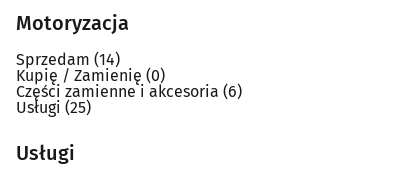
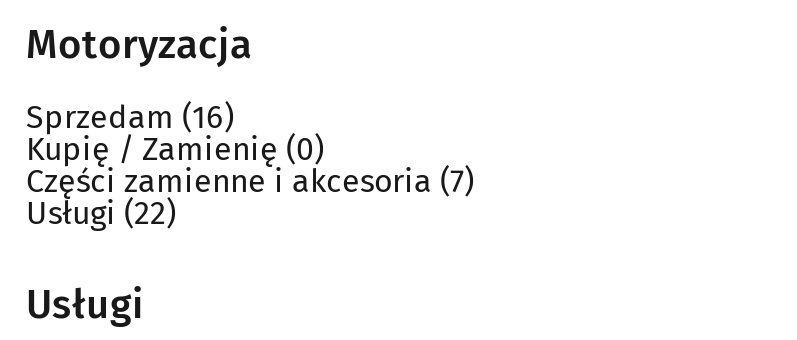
- Sprzedam (14)
+ Sprzedam (16)

- Części zamienne i akcesoria (6)
+ Części zamienne i akcesoria (7)

- Usługi (25)
+ Usługi (22)
